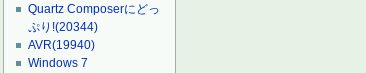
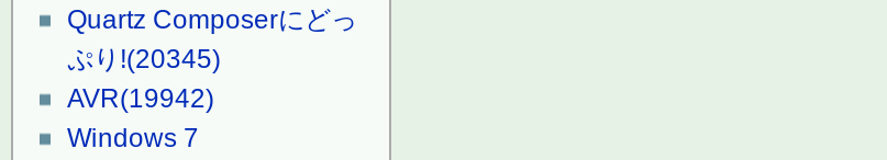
- ぷり! (20344)
+ ぷり! (20345)

- AVR(19940)
+ AVR(19942)
